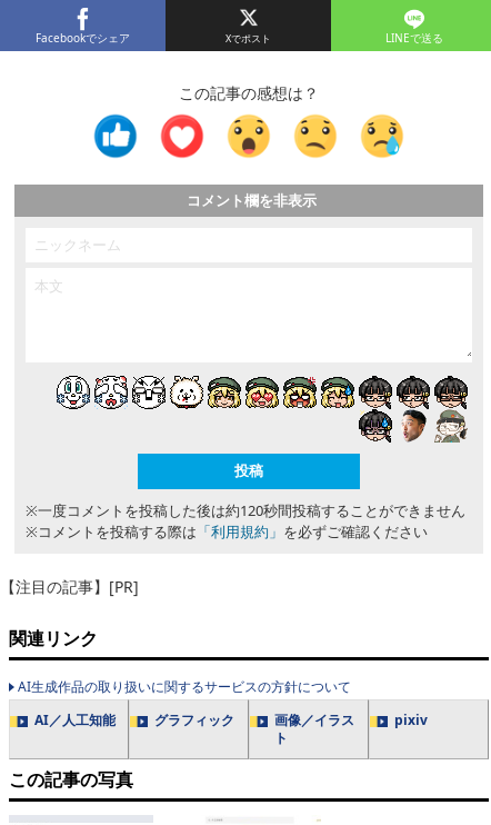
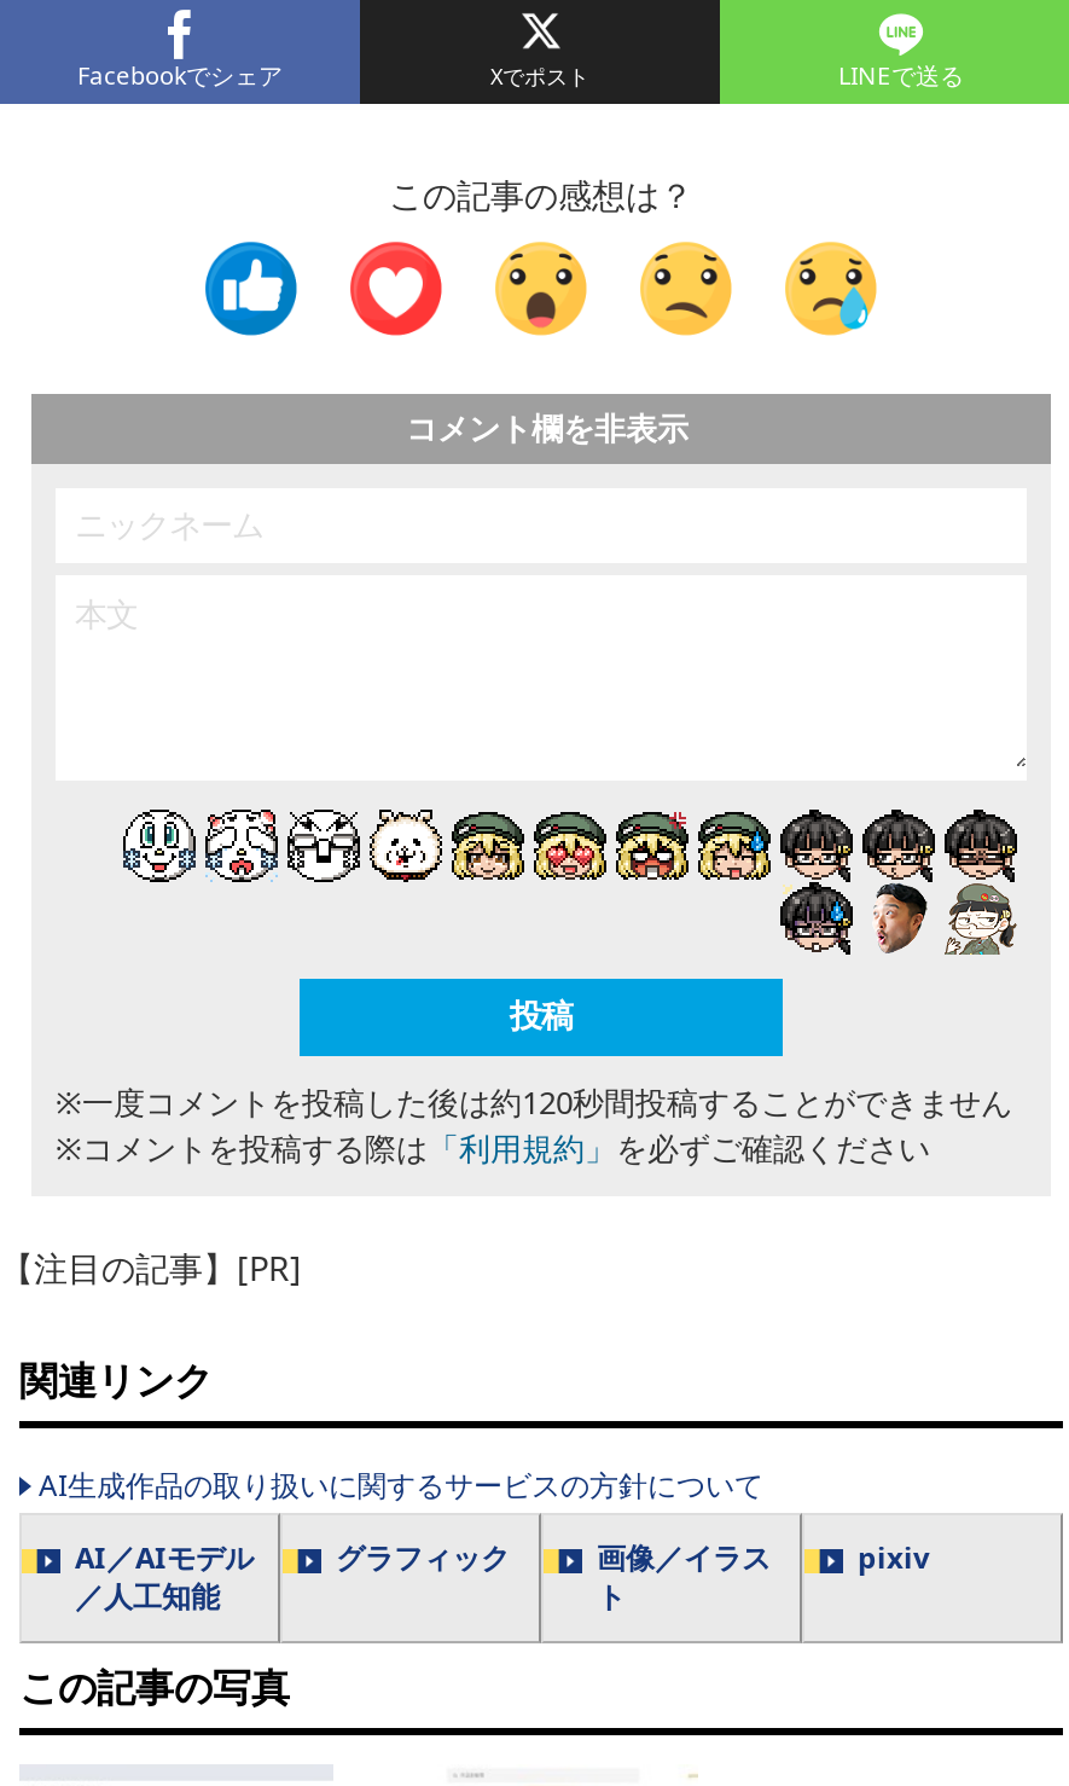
- AI／人工知能
+ AI／AIモデル
+ ／人工知能
